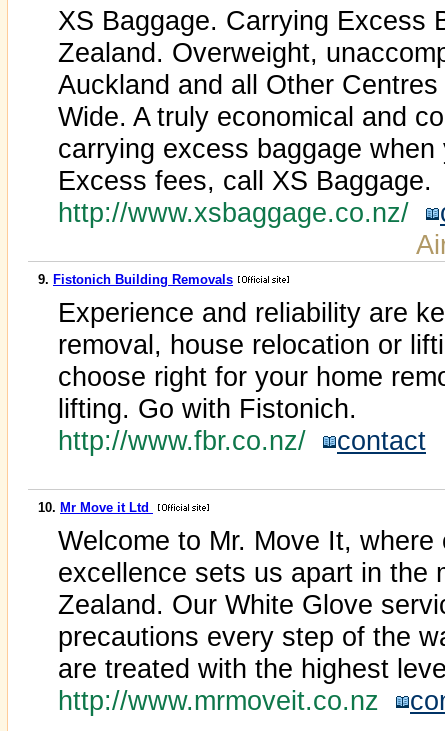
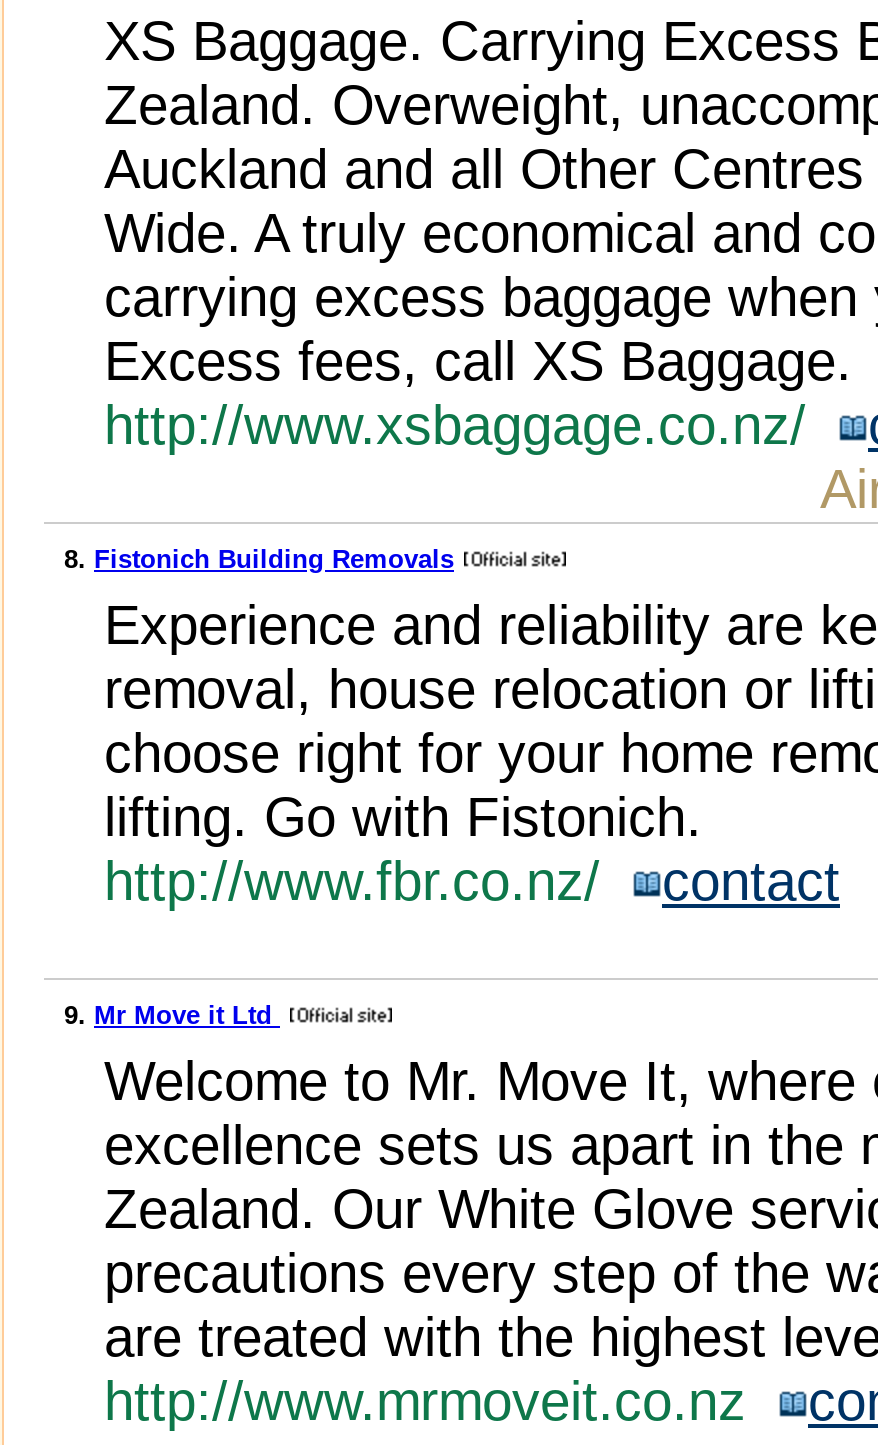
- 9. Fistonich Building Removals
+ 8. Fistonich Building Removals

- 10. Mr Move it Ltd
+ 9. Mr Move it Ltd
